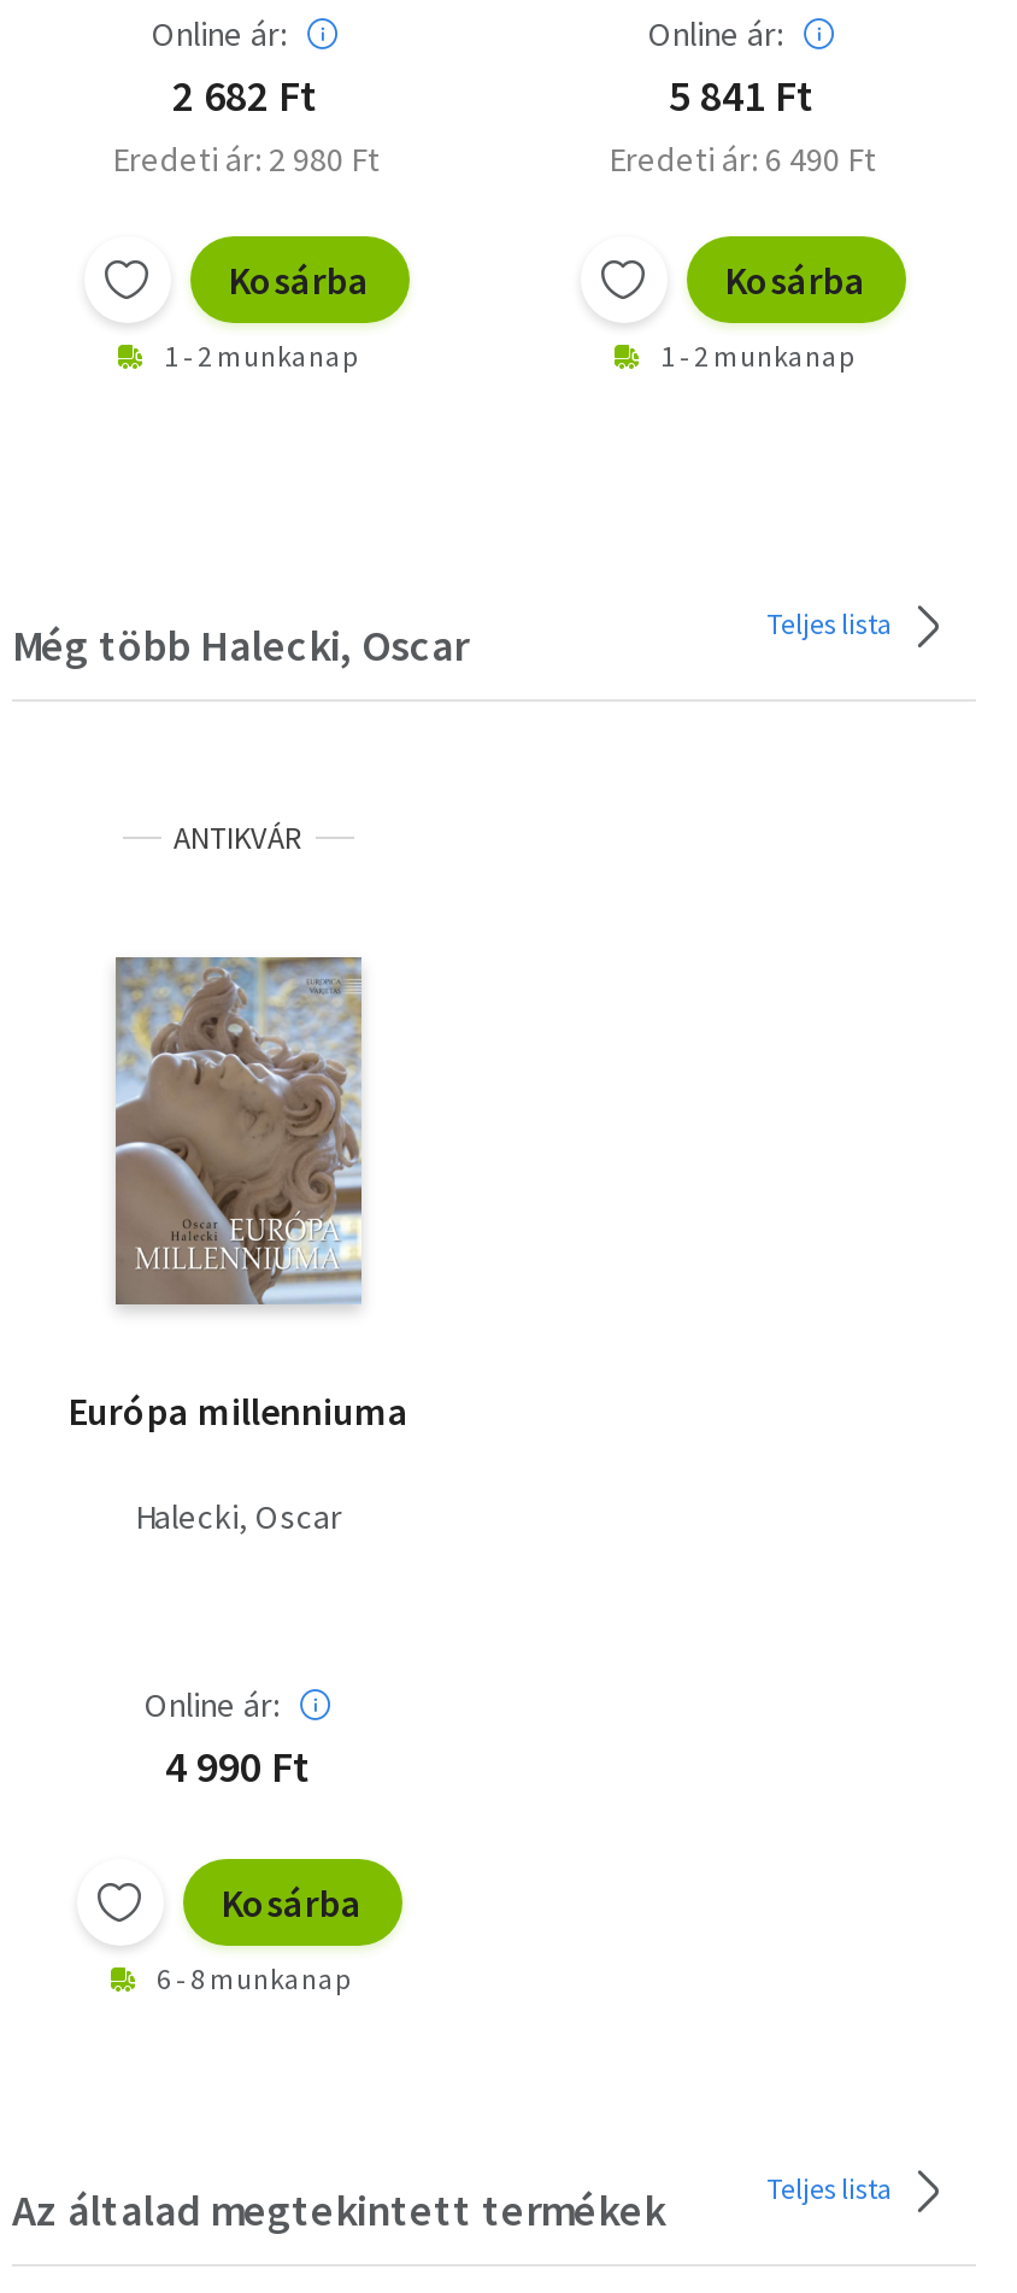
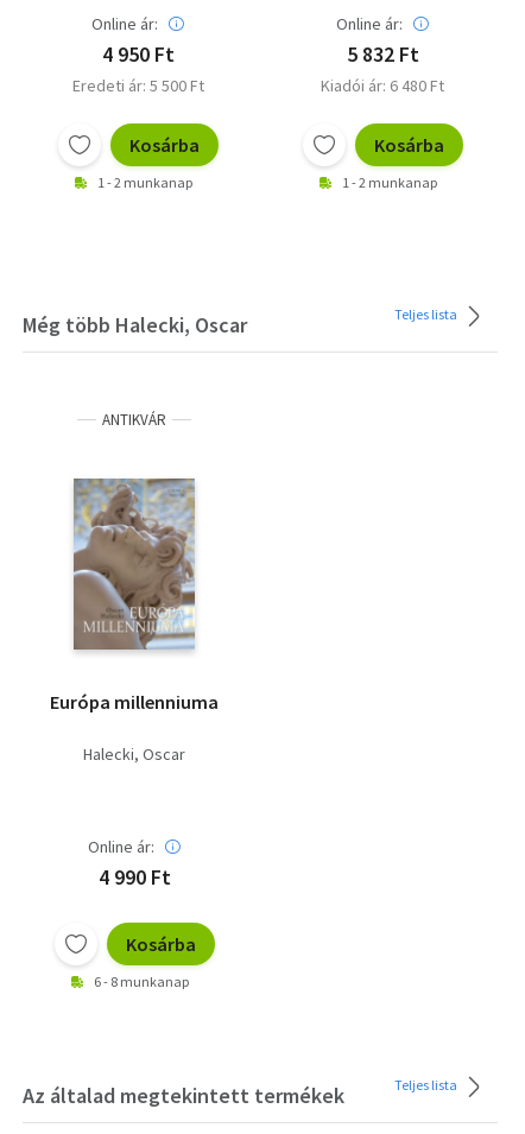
- 2 682 Ft
+ 4 950 Ft

- 5 841 Ft
+ 5 832 Ft

- Eredeti ár: 2 980 Ft
+ Eredeti ár: 5 500 Ft

- Eredeti ár: 6 490 Ft
+ Kiadói ár: 6 480 Ft
